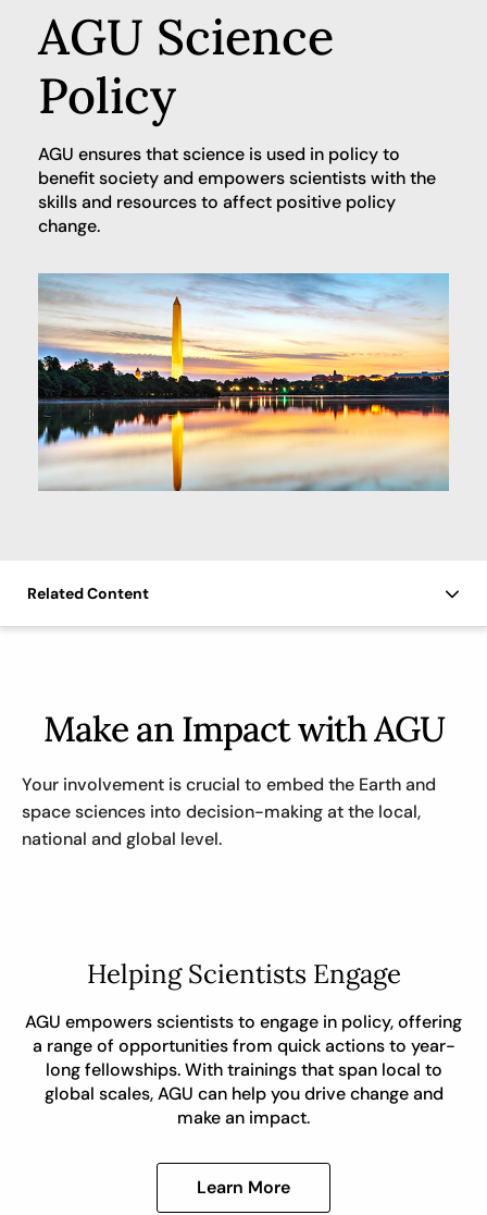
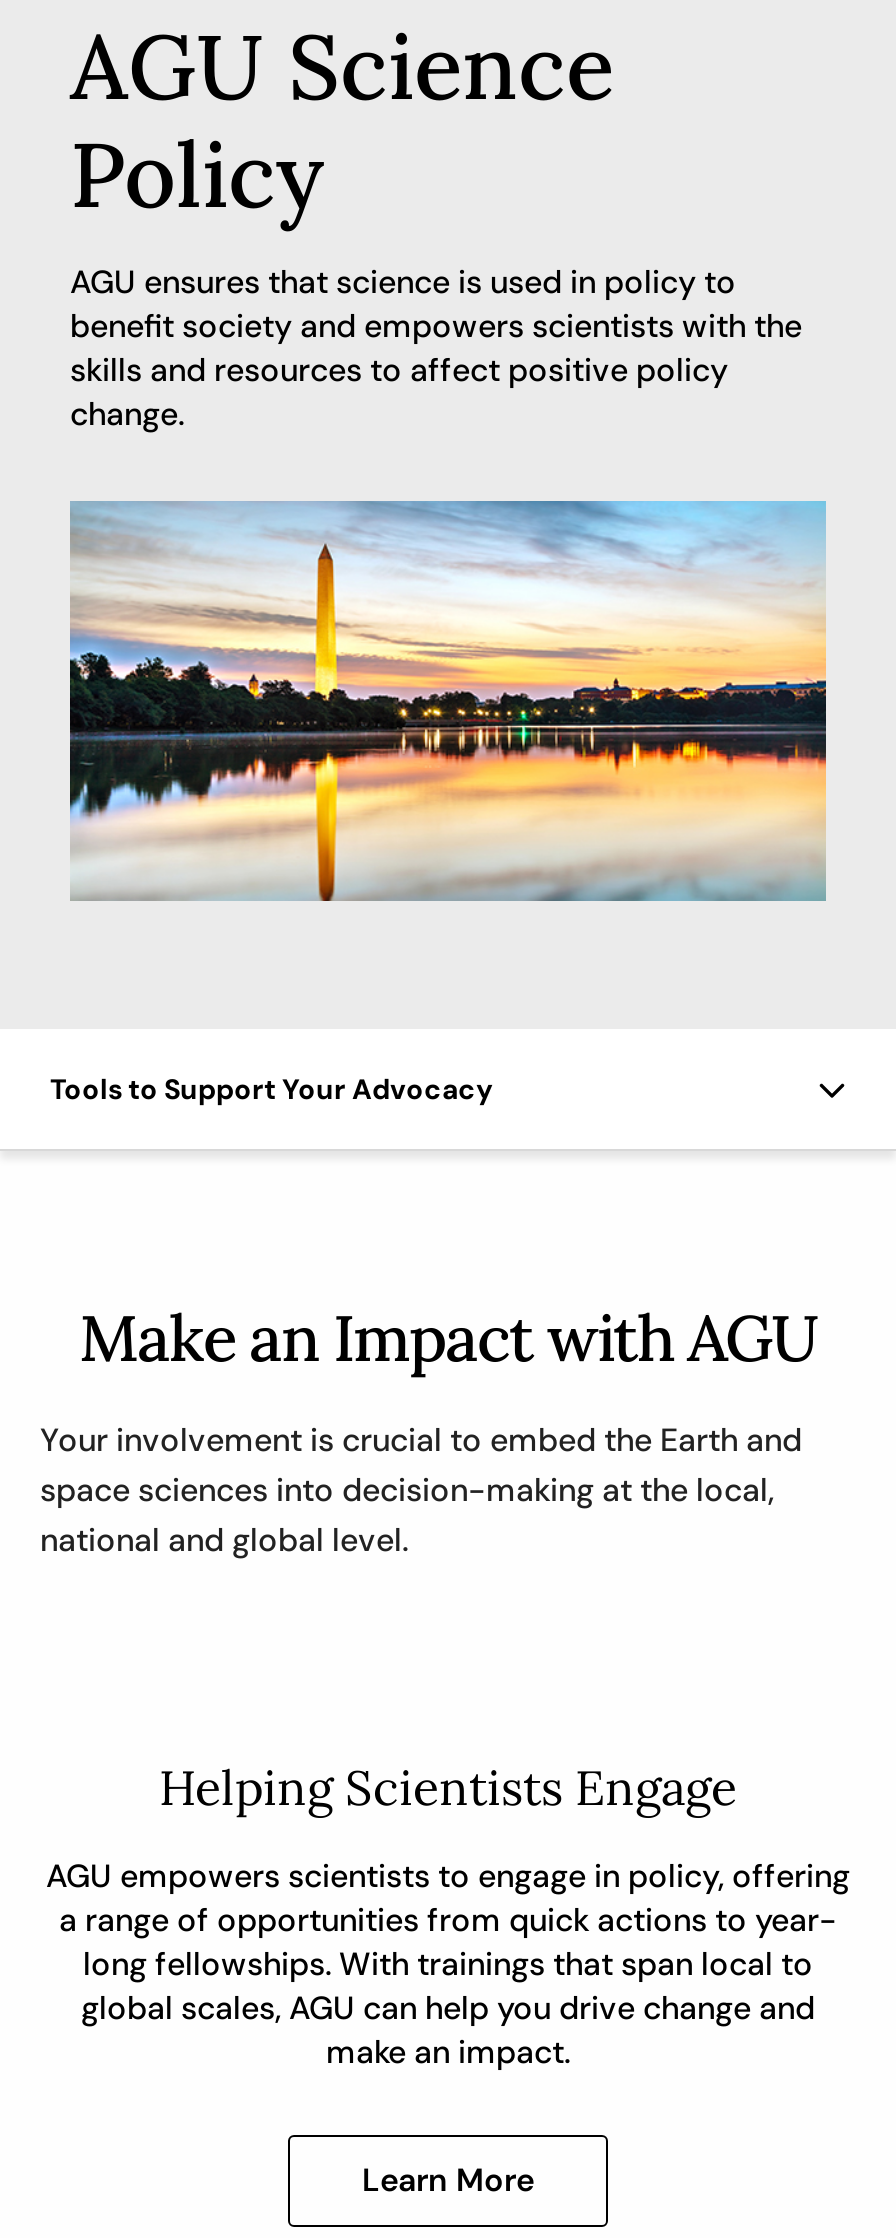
- Related Content
+ Tools to Support Your Advocacy
